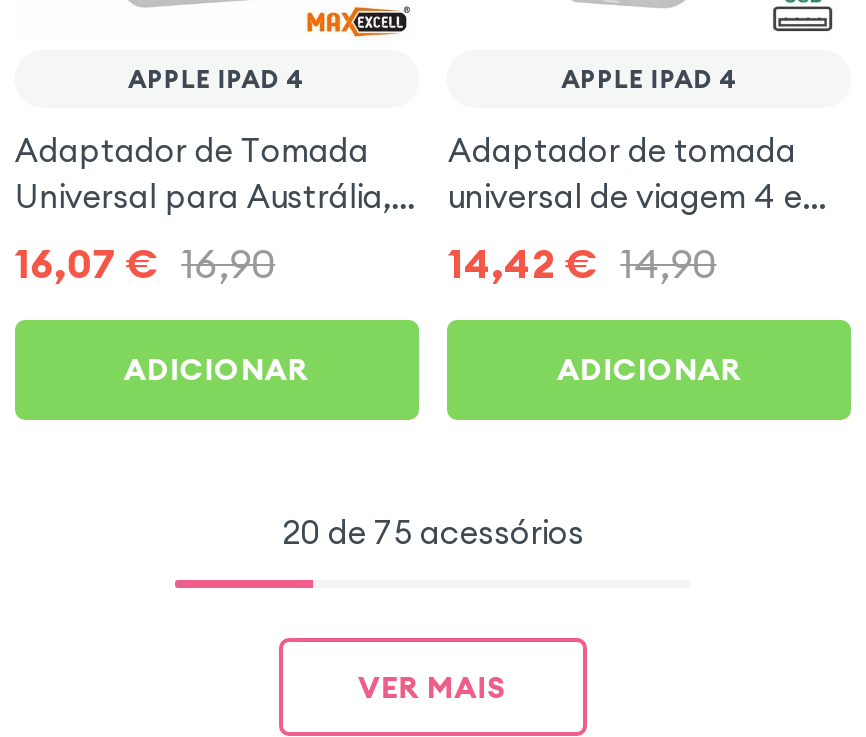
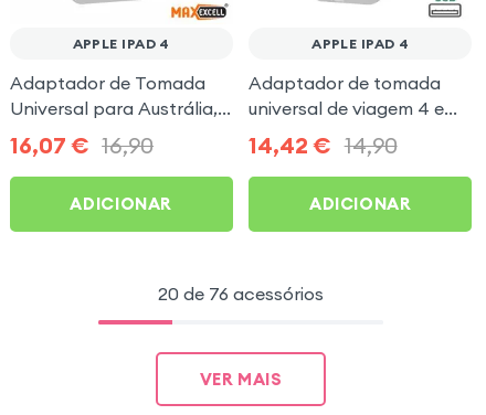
- 20 de 75 acessórios
+ 20 de 76 acessórios
